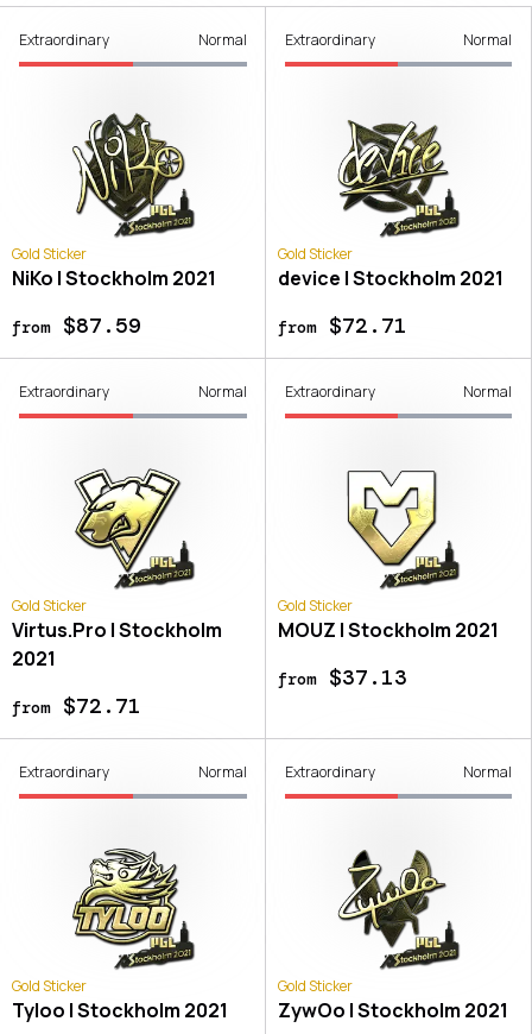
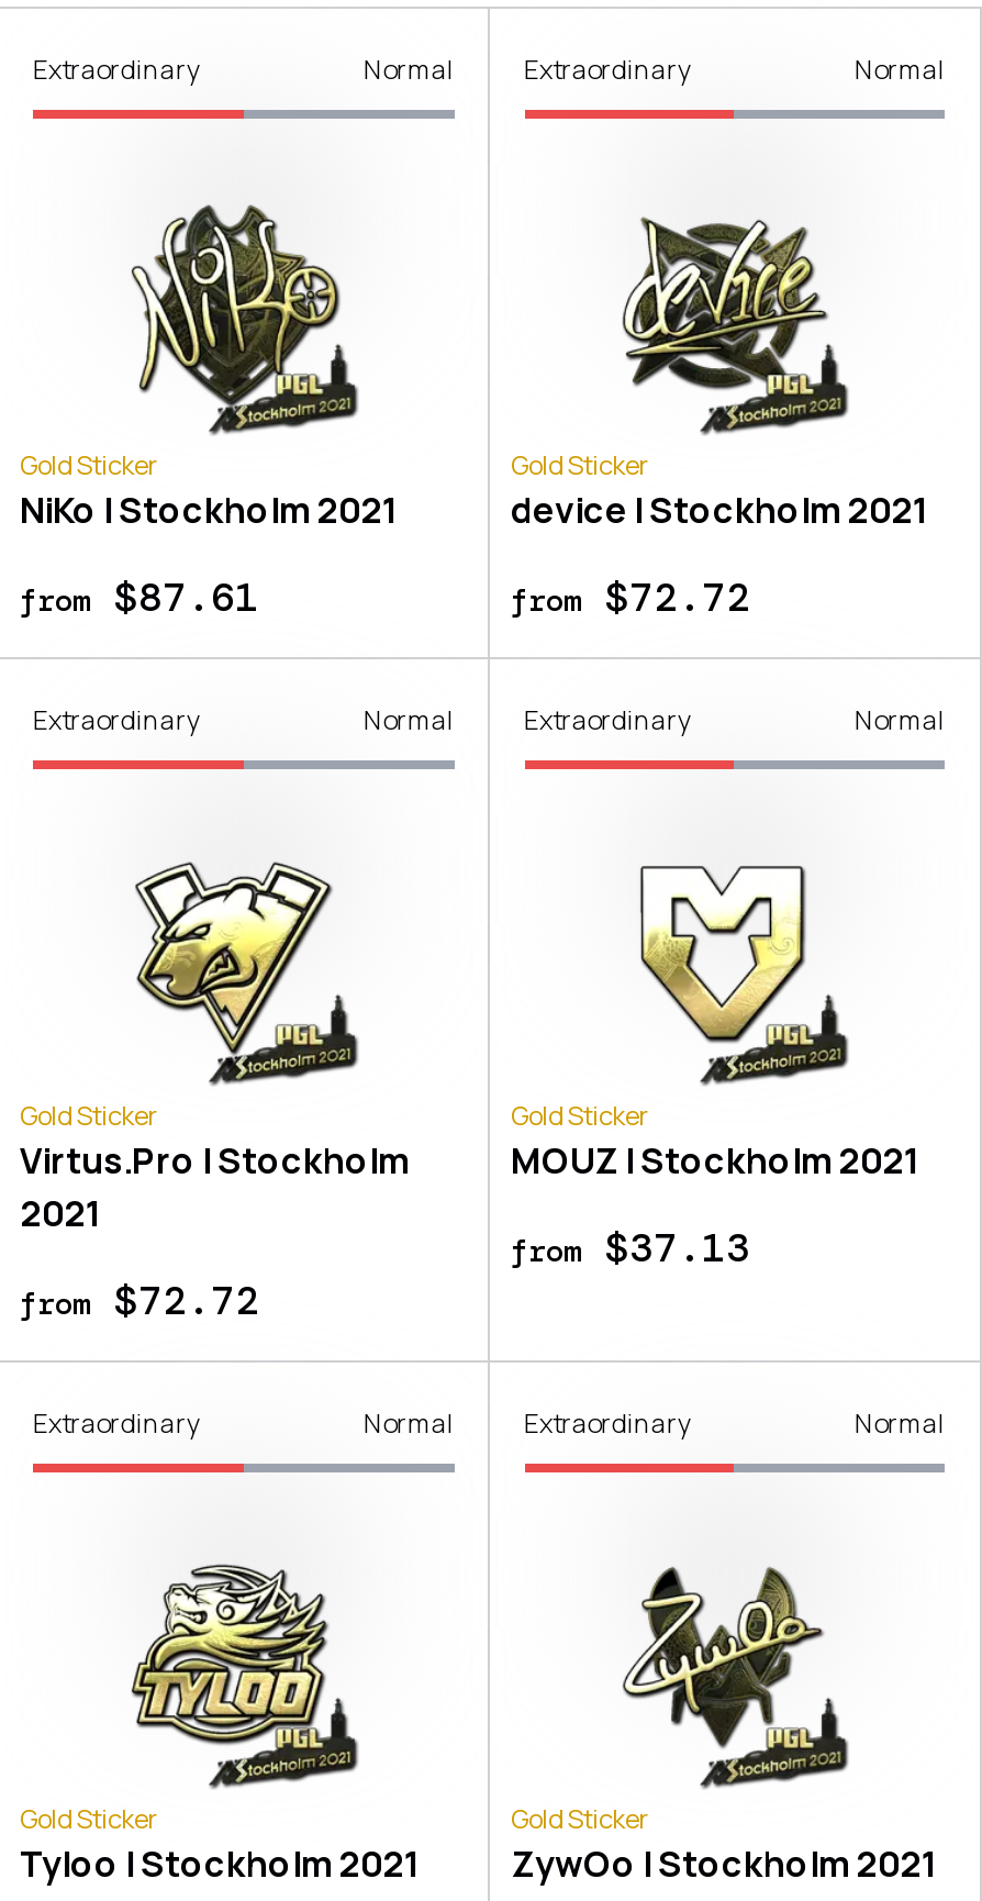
- from $87.59
+ from $87.61

- from $72.71
+ from $72.72

- from $72.71
+ from $72.72
